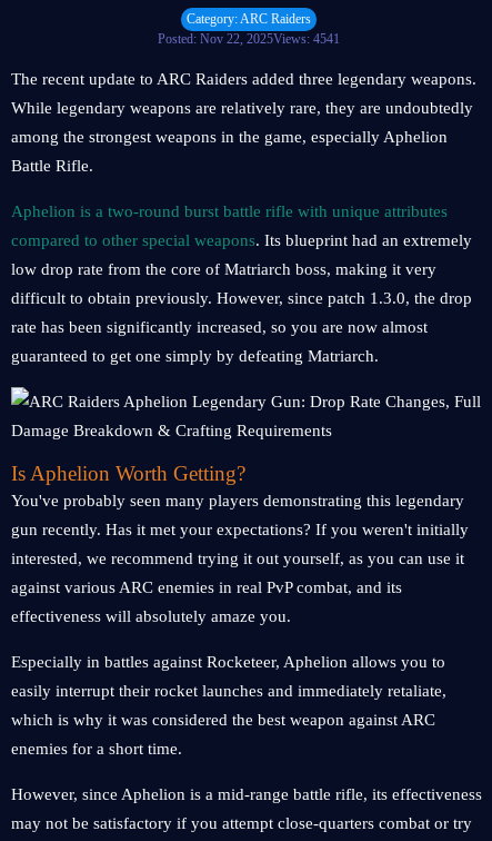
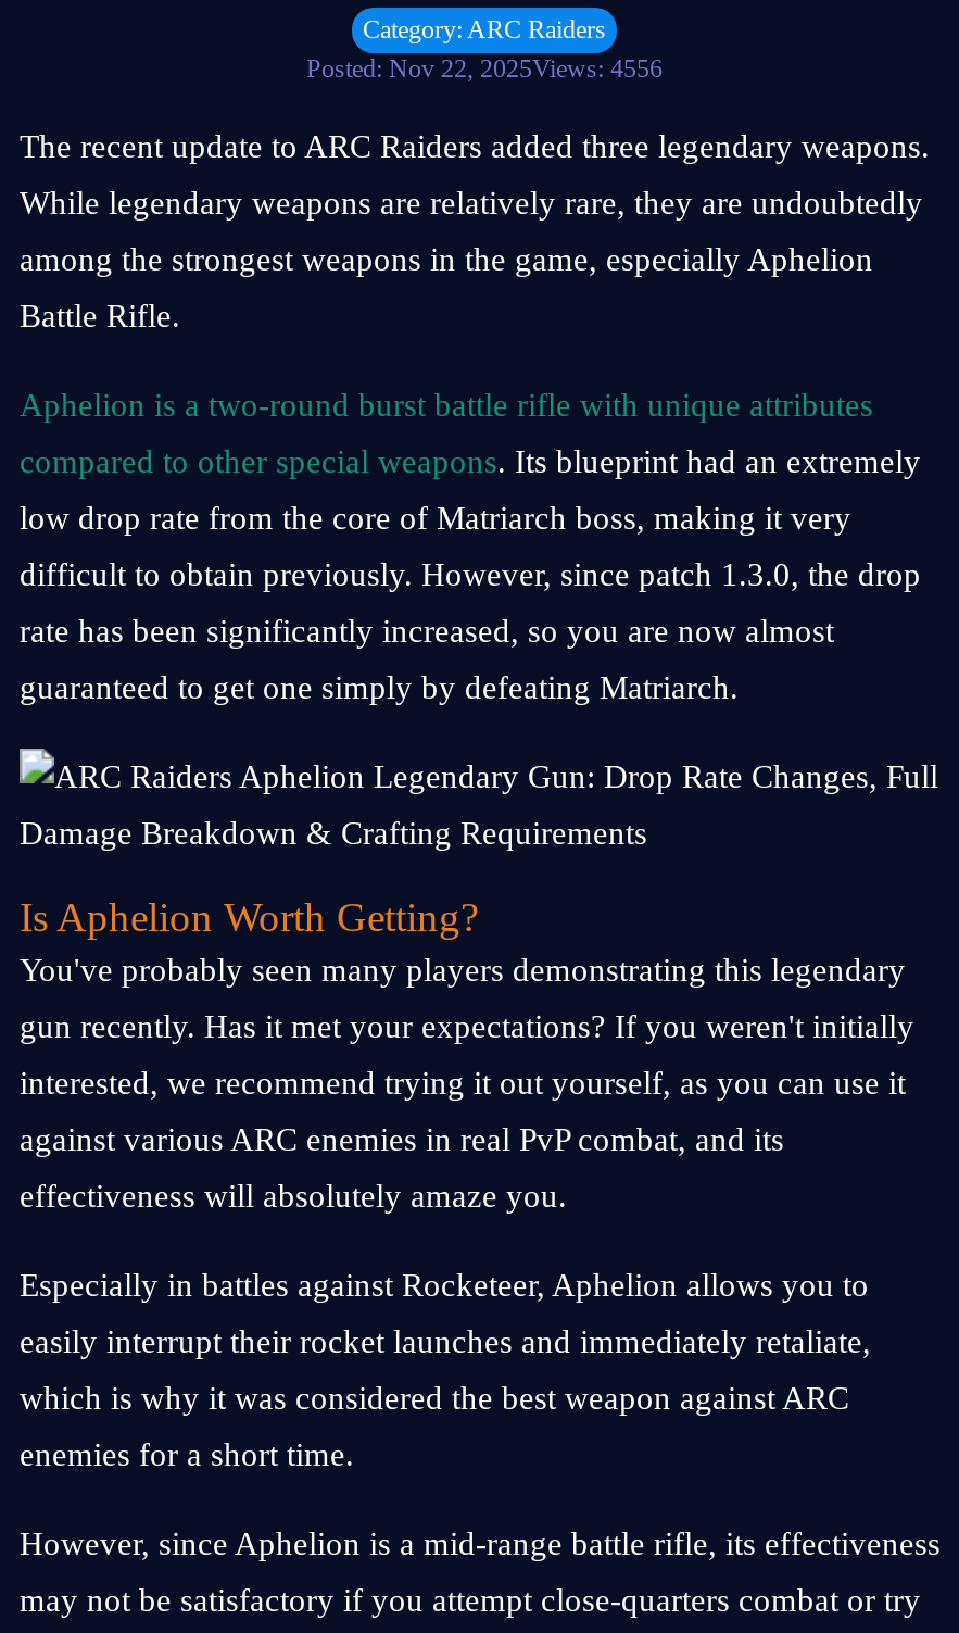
- Posted: Nov 22, 2025Views: 4541
+ Posted: Nov 22, 2025Views: 4556
